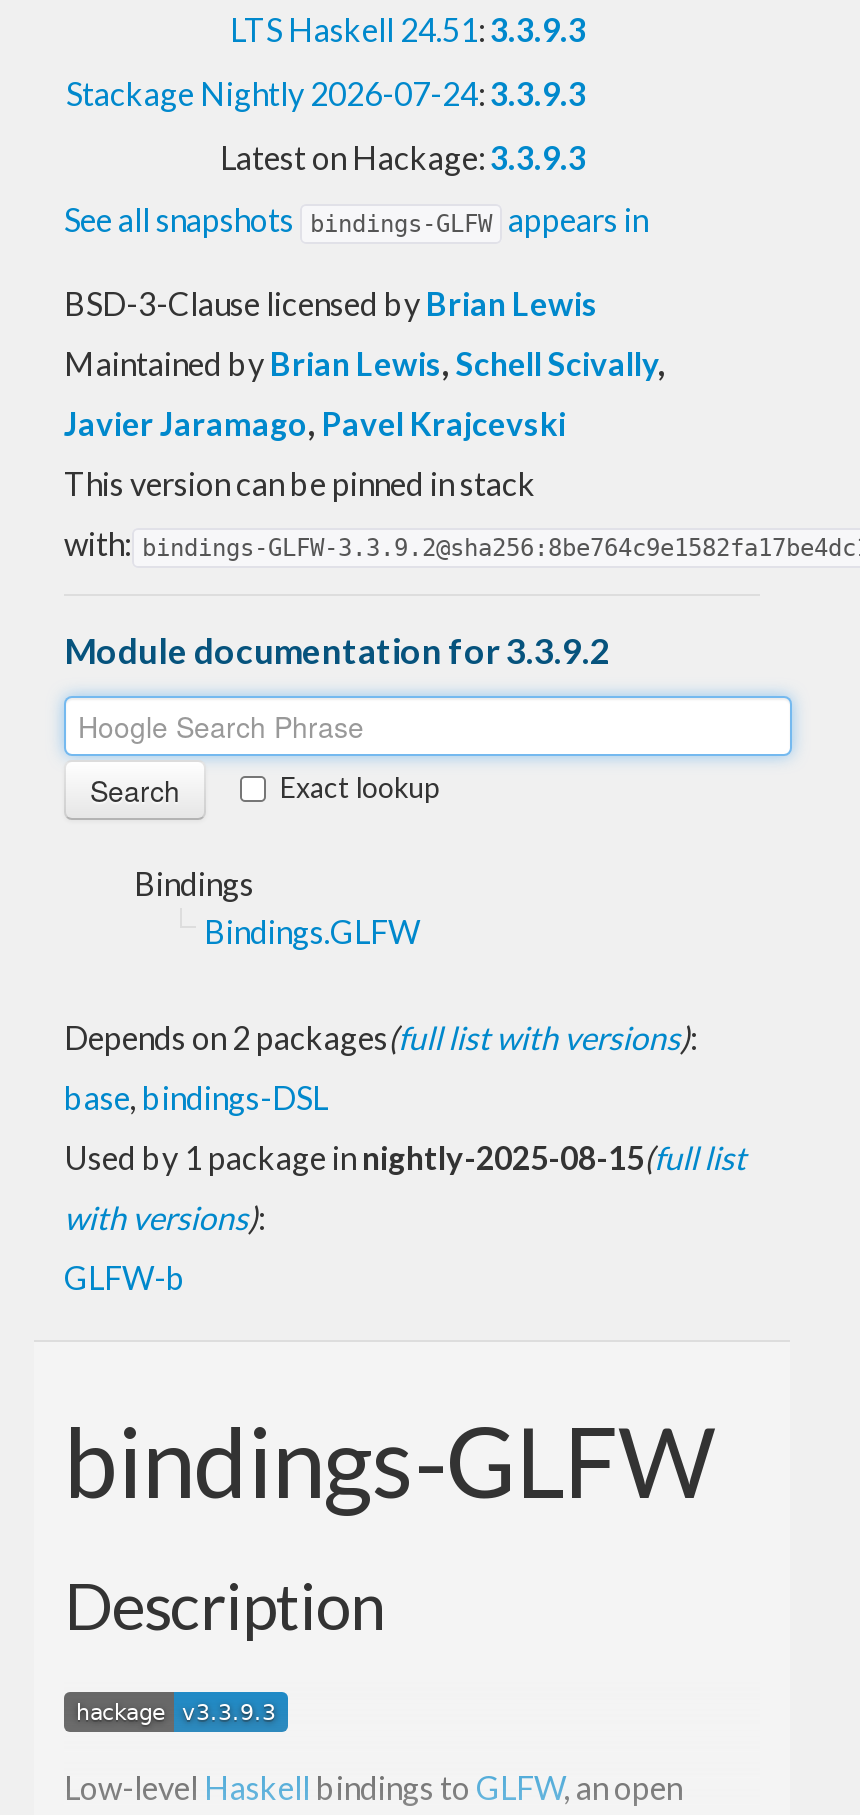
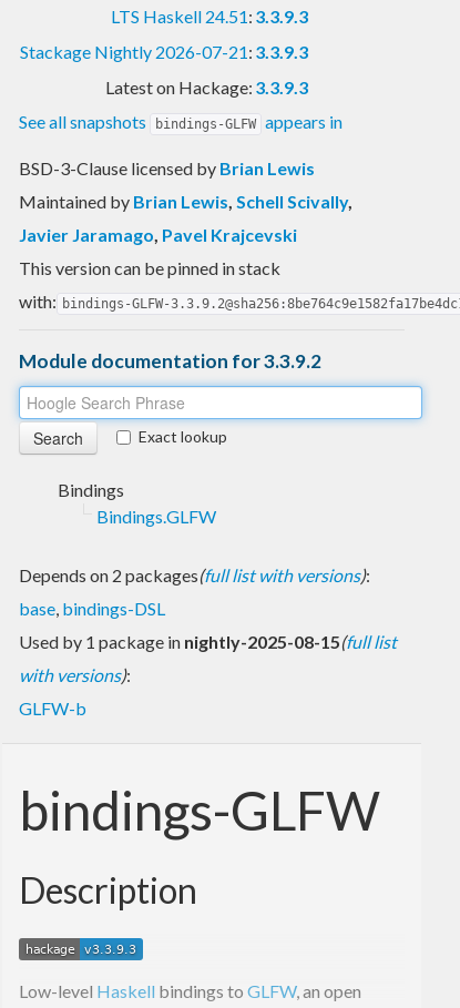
- Stackage Nightly 2026-07-24: 3.3.9.3
+ Stackage Nightly 2026-07-21: 3.3.9.3
